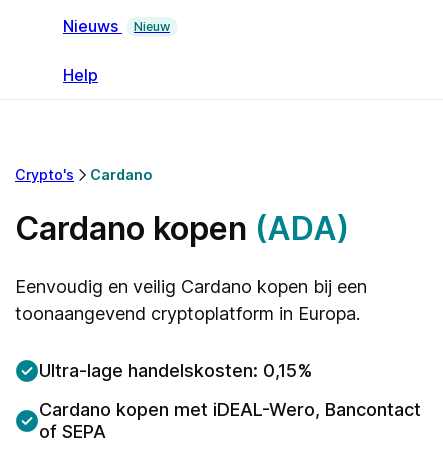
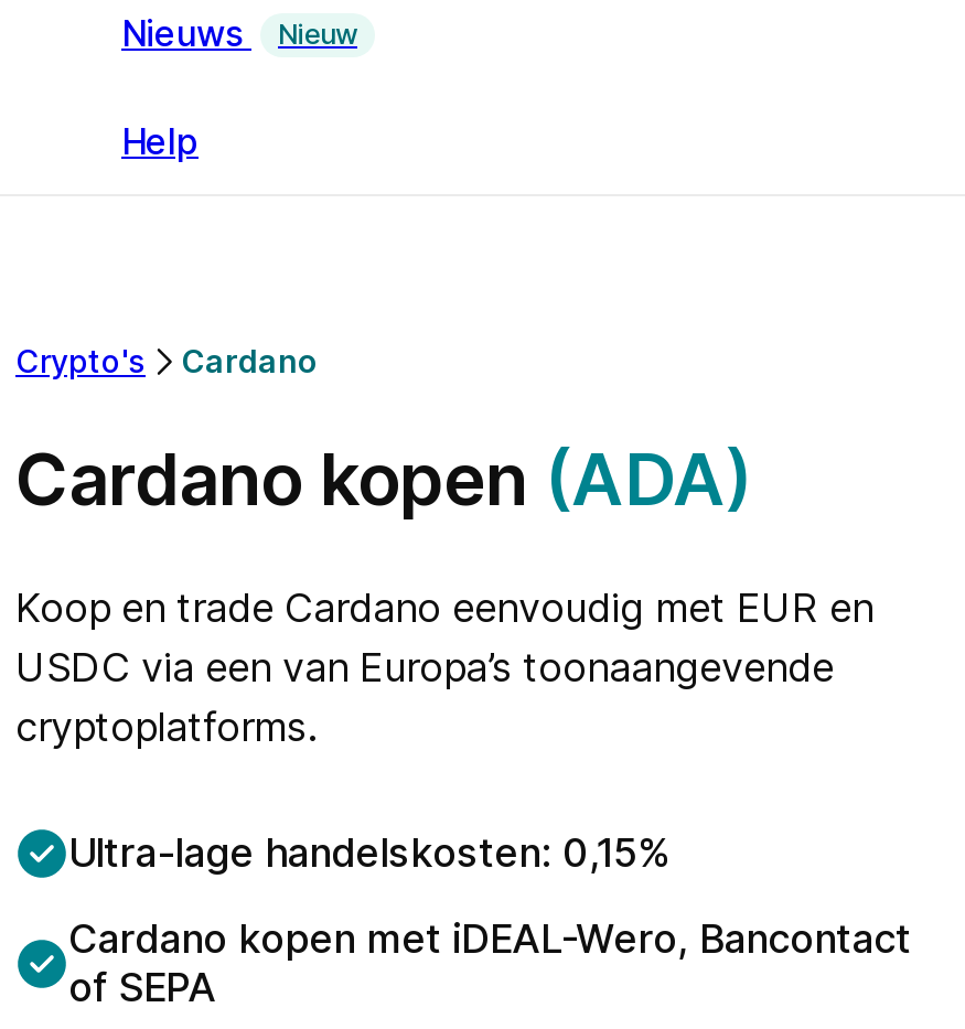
- Eenvoudig en veilig Cardano kopen bij een
- toonaangevend cryptoplatform in Europa.
+ Koop en trade Cardano eenvoudig met EUR en
+ USDC via een van Europa’s toonaangevende
+ cryptoplatforms.
